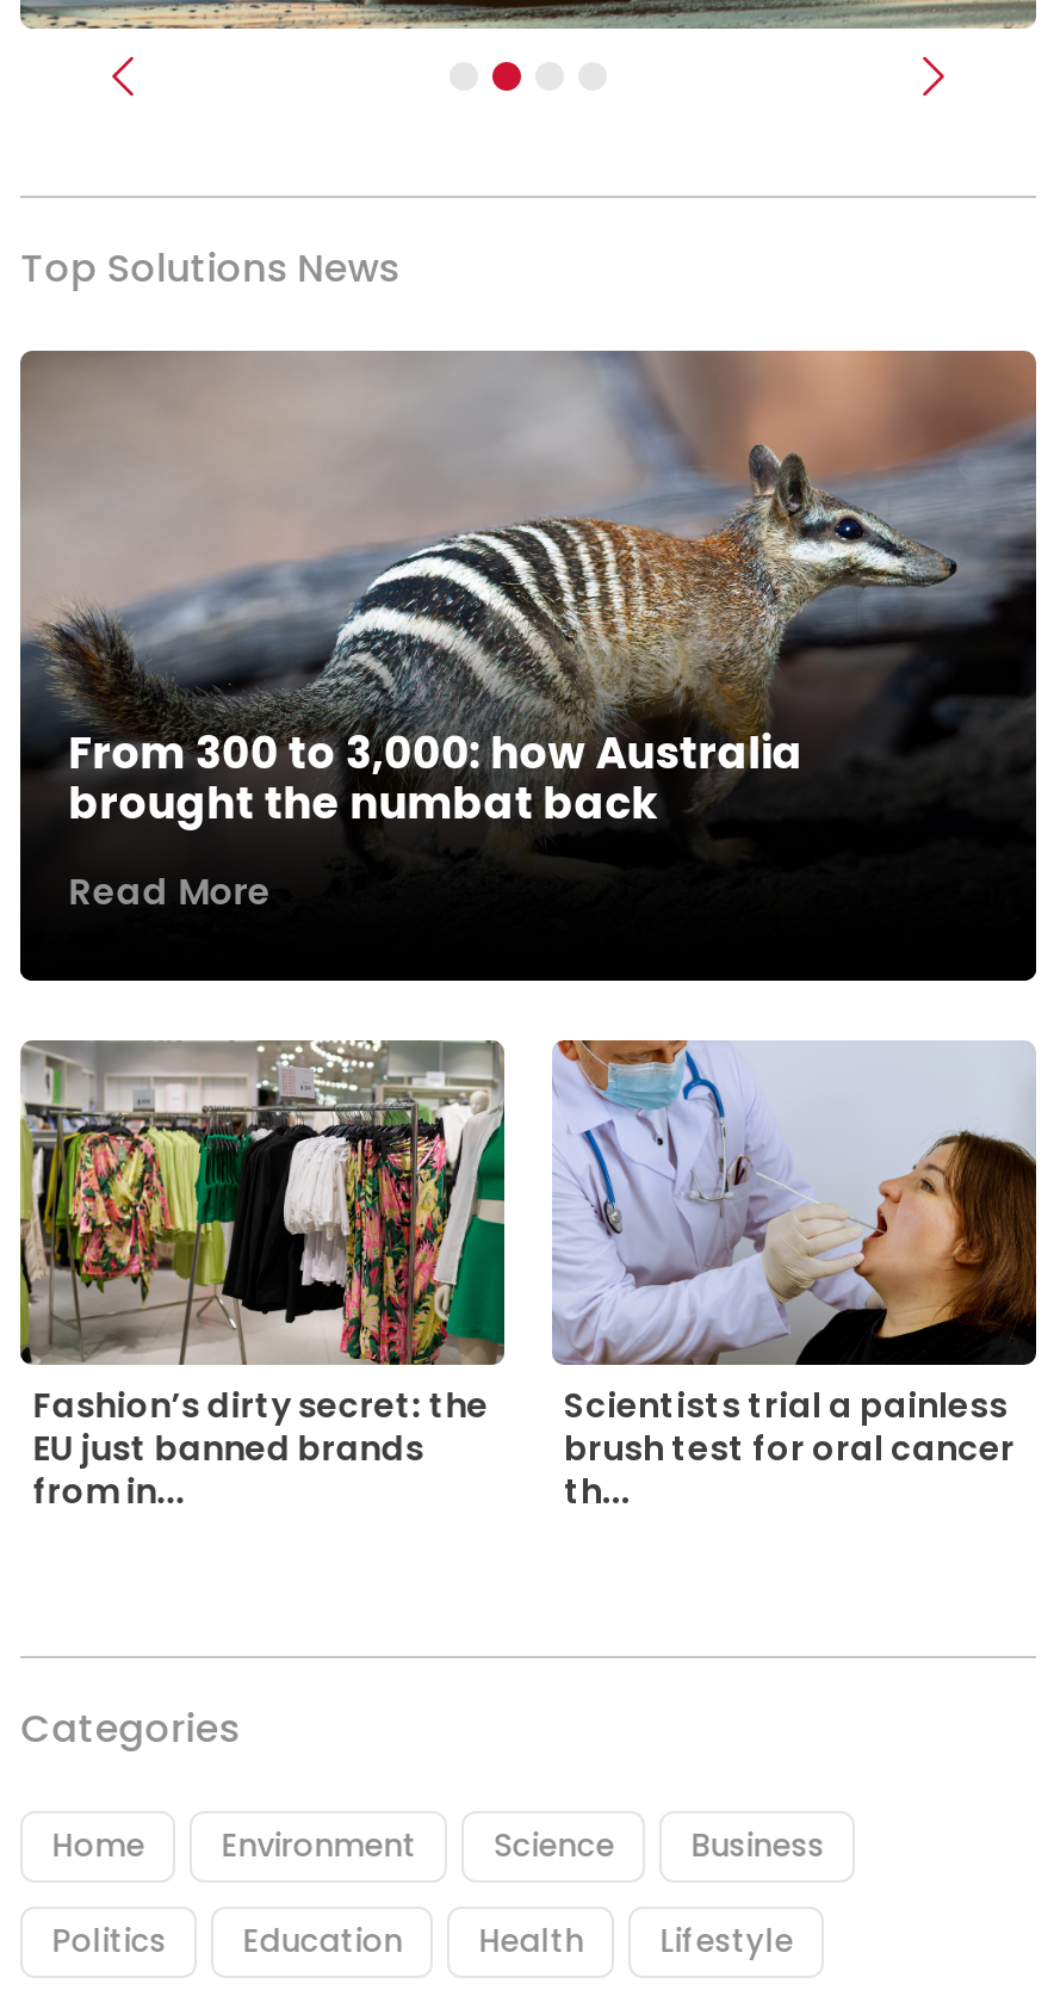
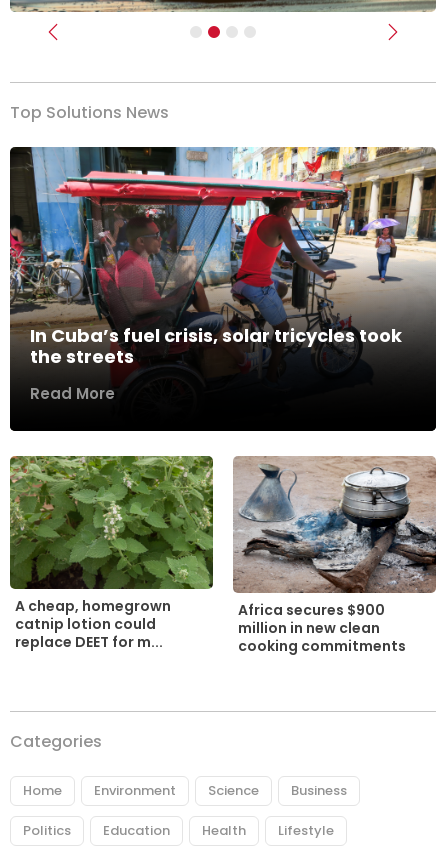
- [image]
- From 300 to 3,000: how Australia
- brought the numbat back
+ [image]
+ In Cuba’s fuel crisis, solar tricycles took
+ the streets

- [image]
- Fashion’s dirty secret: the
- EU just banned brands
- from in...
+ [image]
+ A cheap, homegrown
+ catnip lotion could
+ replace DEET for m...

- [image]
- Scientists trial a painless
- brush test for oral cancer
- th...
+ [image]
+ Africa secures $900
+ million in new clean
+ cooking commitments
